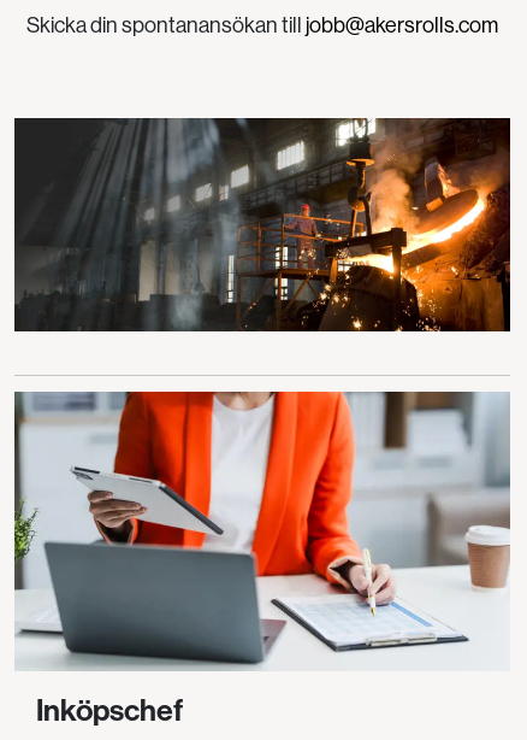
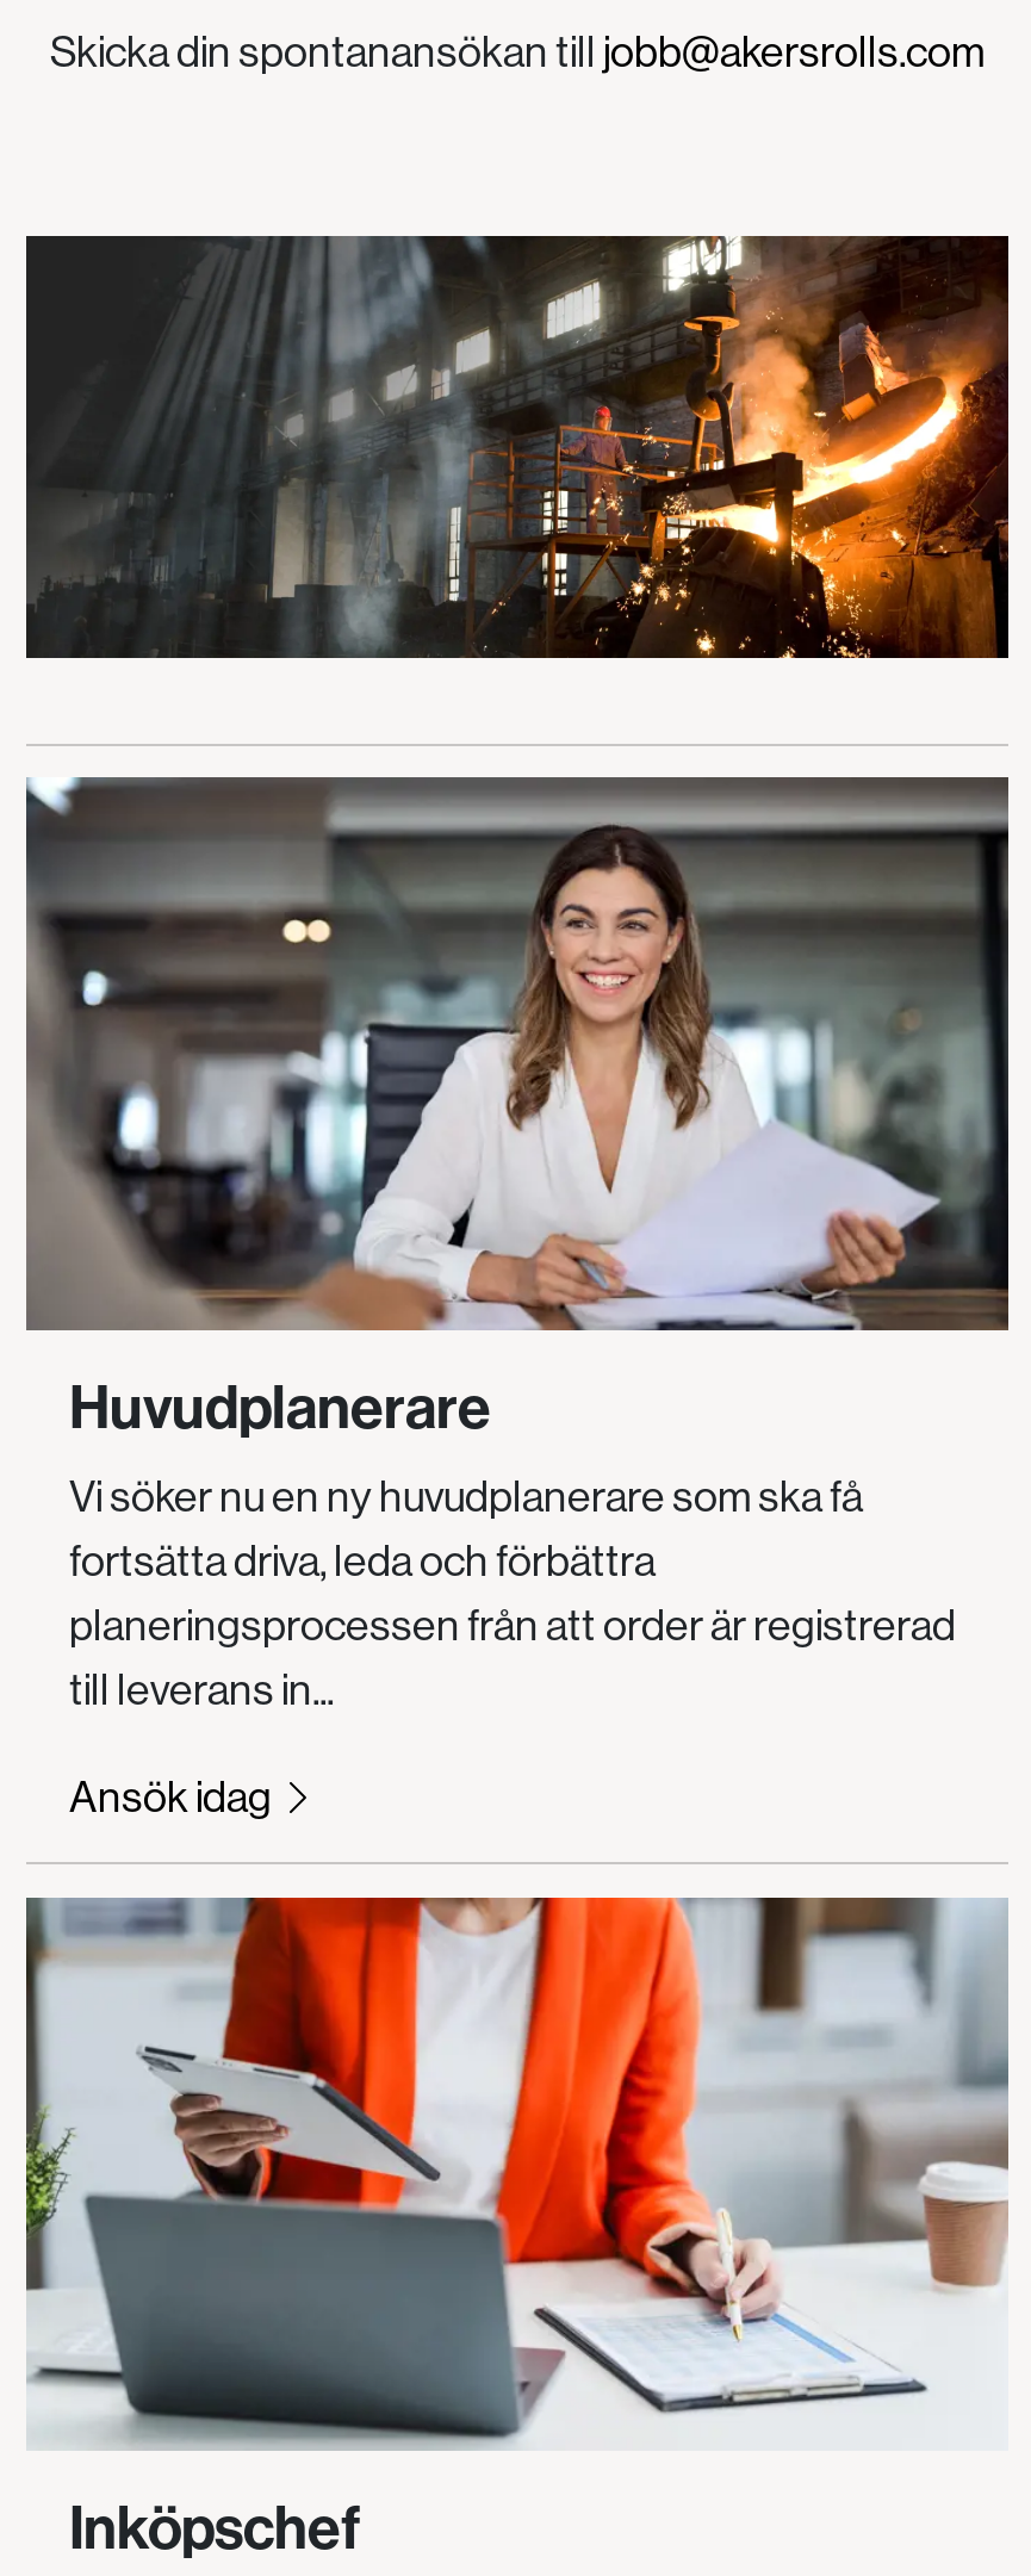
+ [image]
+ Huvudplanerare
+ Vi söker nu en ny huvudplanerare som ska få
+ fortsätta driva, leda och förbättra
+ planeringsprocessen från att order är registrerad
+ till leverans in...
+ Ansök idag
